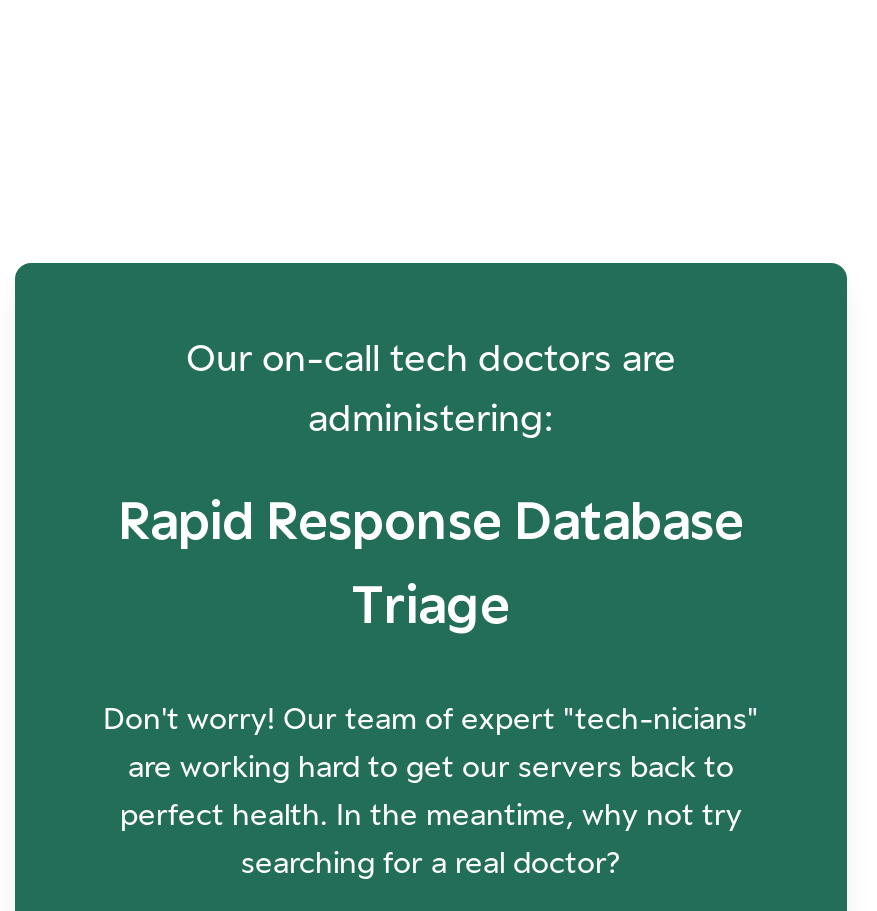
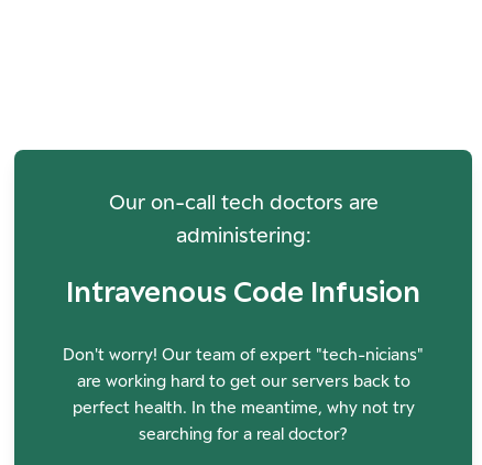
- Rapid Response Database
- Triage
+ Intravenous Code Infusion
